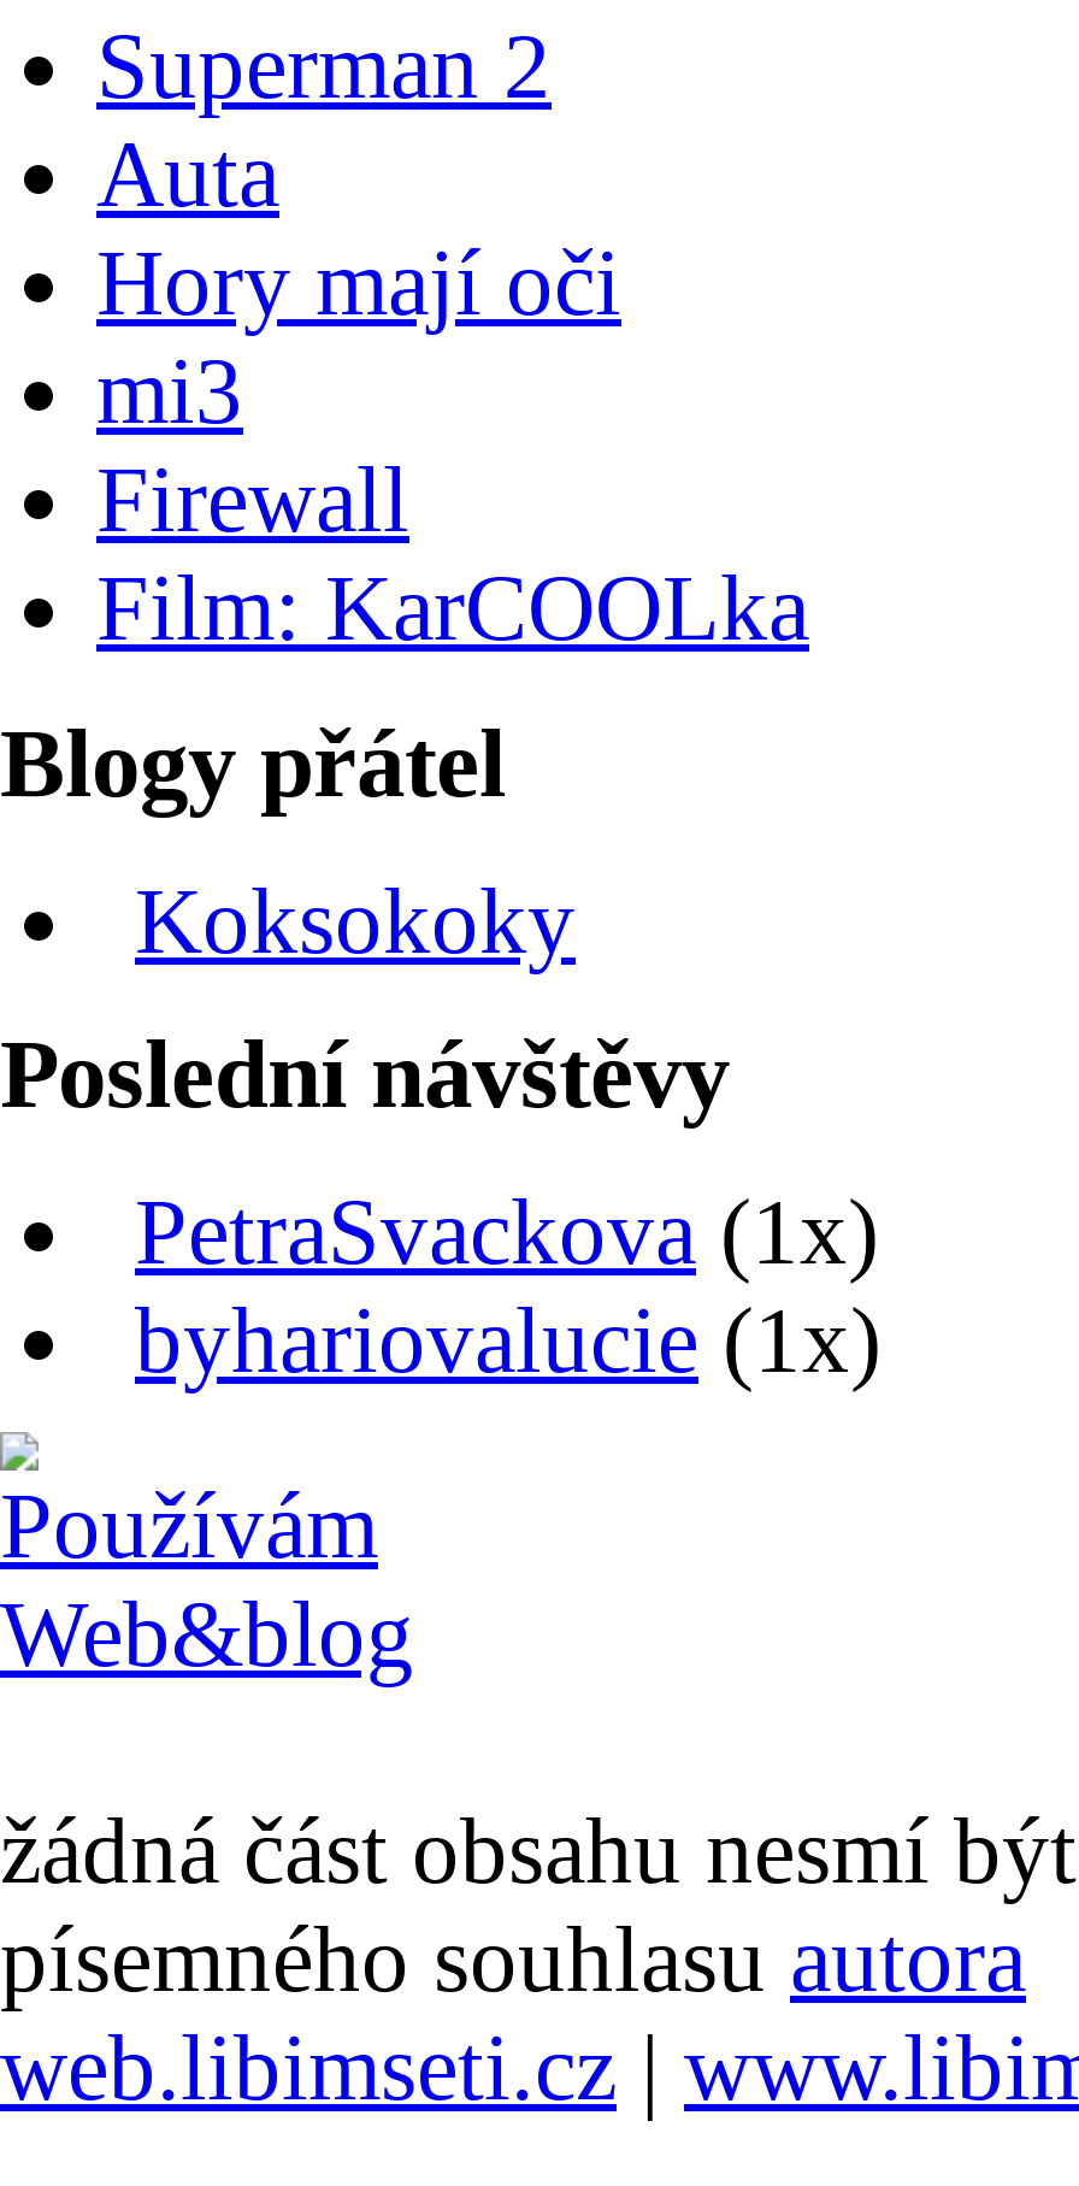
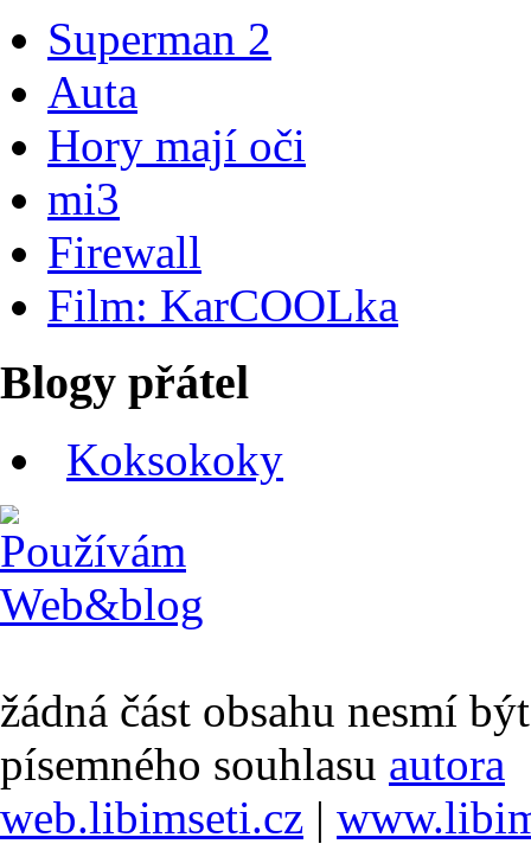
- Poslední návštěvy
- PetraSvackova (1x)
- byhariovalucie (1x)
